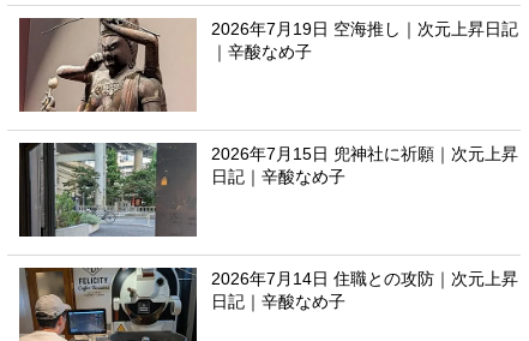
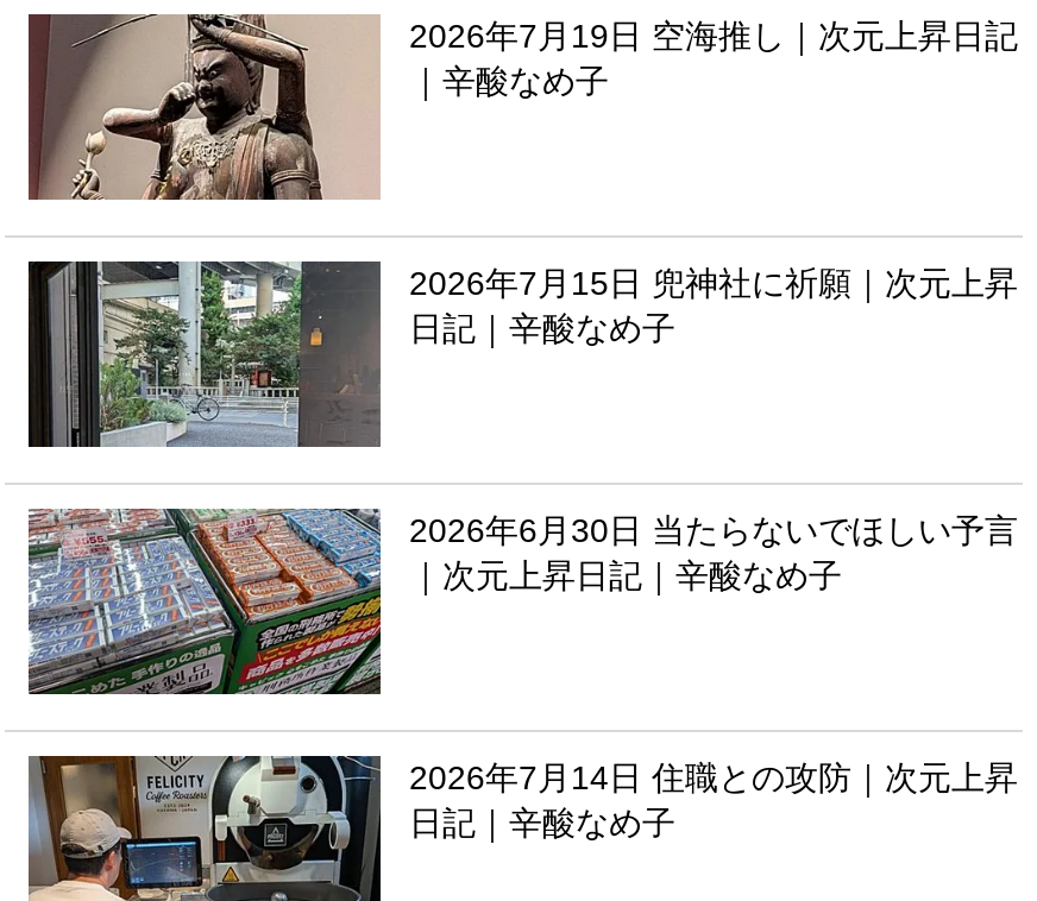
+ [image]
+ 2026年6月30日 当たらないでほしい予言
+ ｜次元上昇日記｜辛酸なめ子
